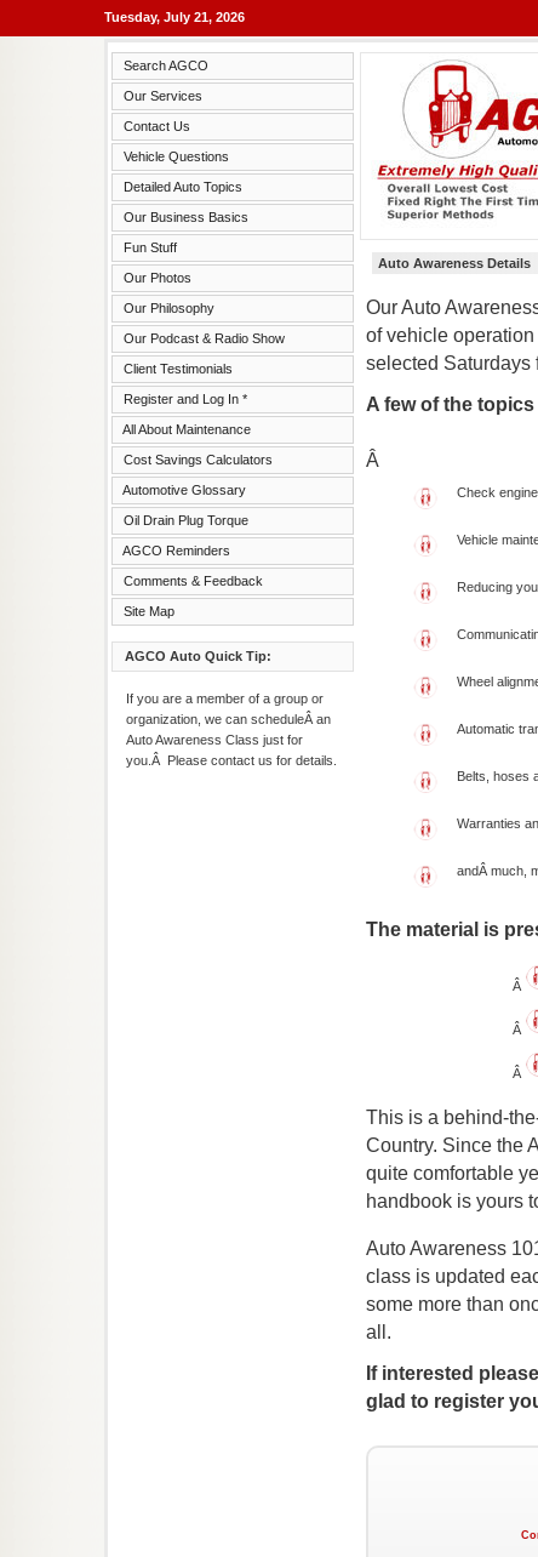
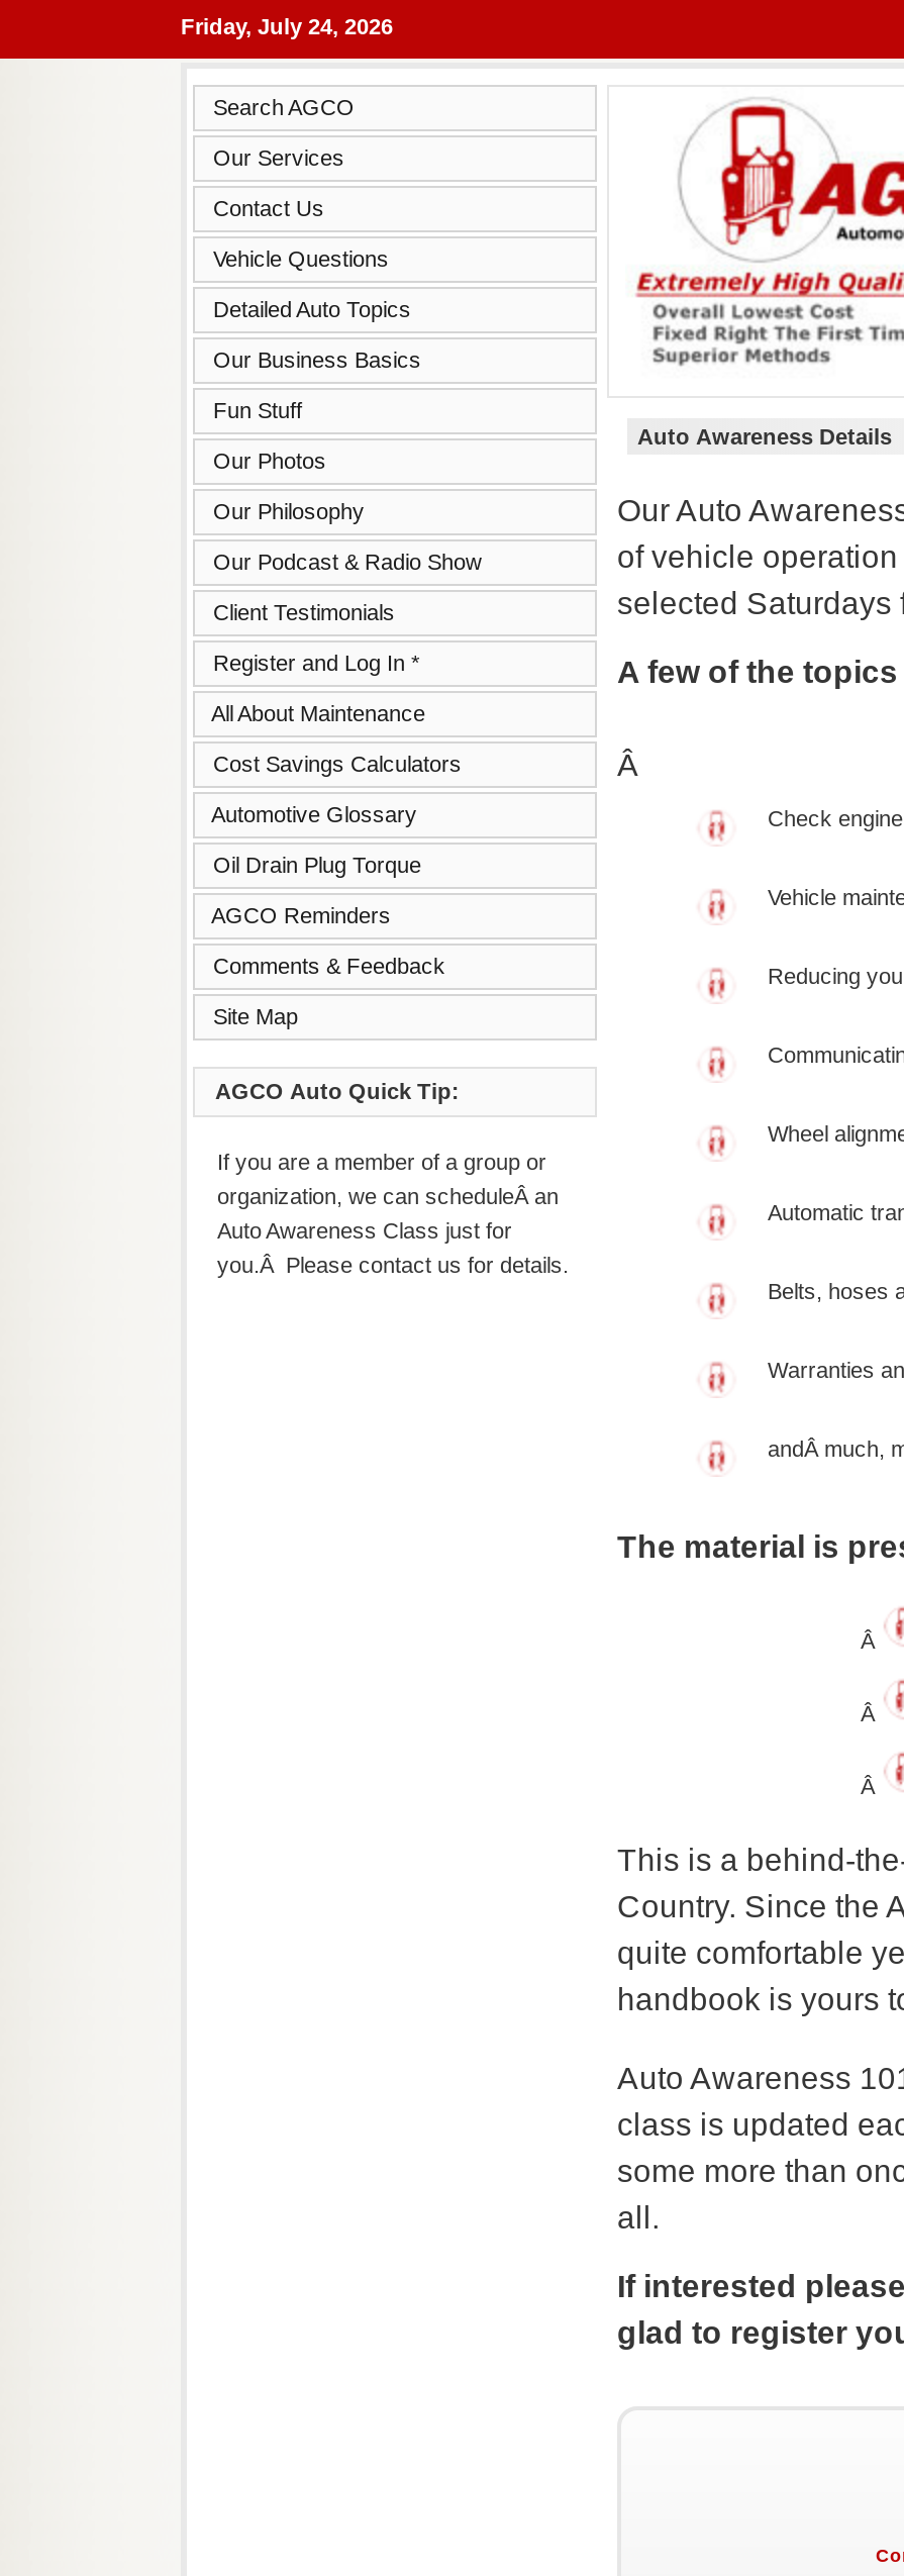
- Tuesday, July 21, 2026
+ Friday, July 24, 2026
